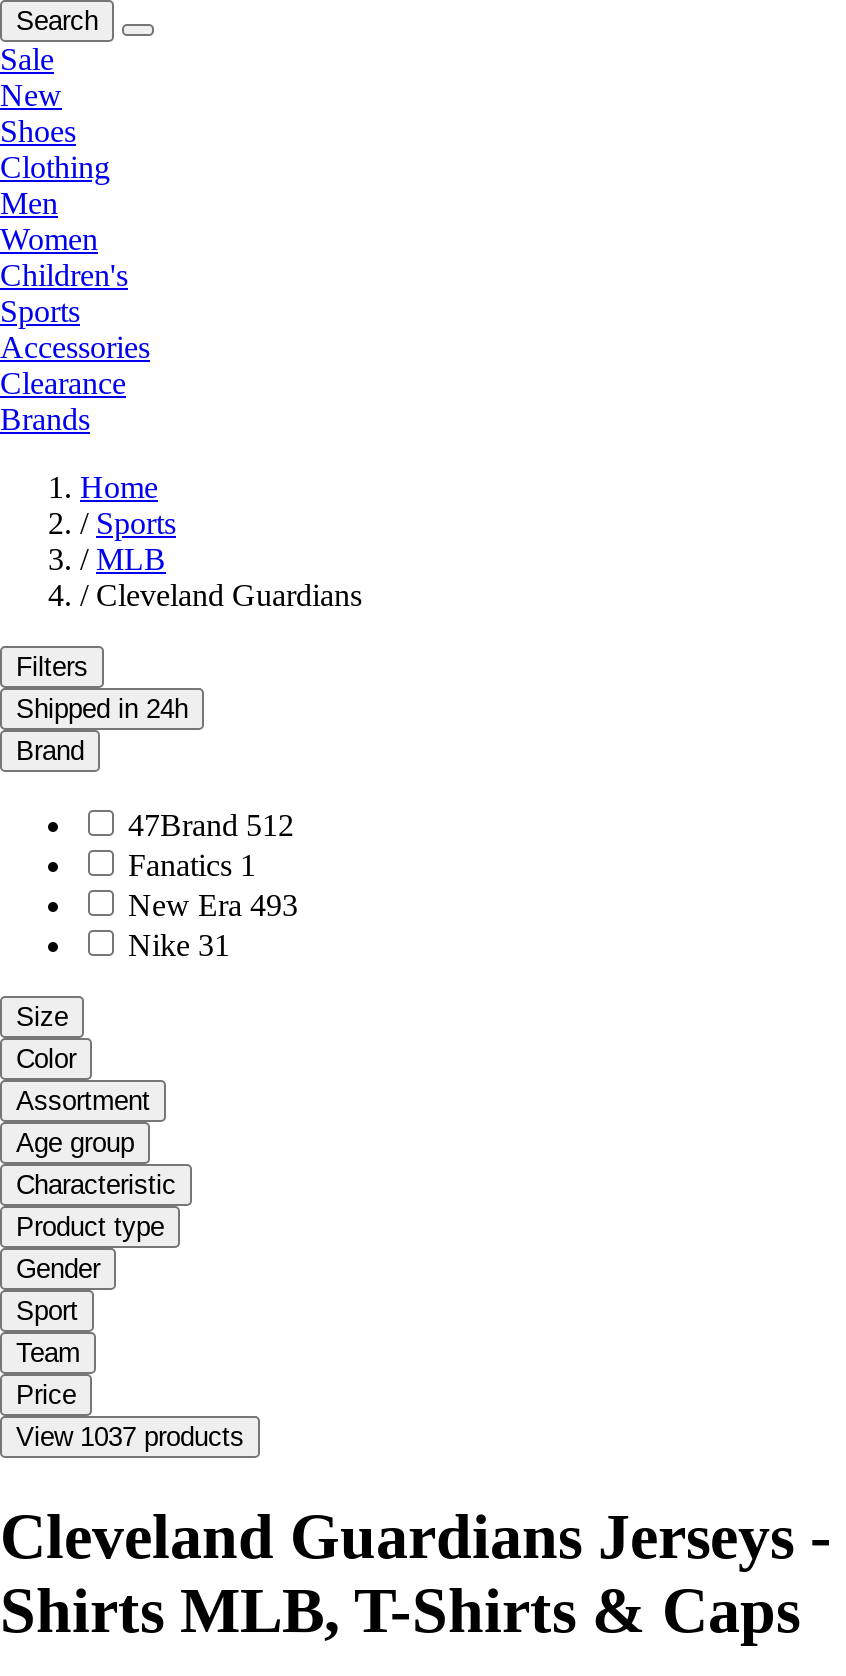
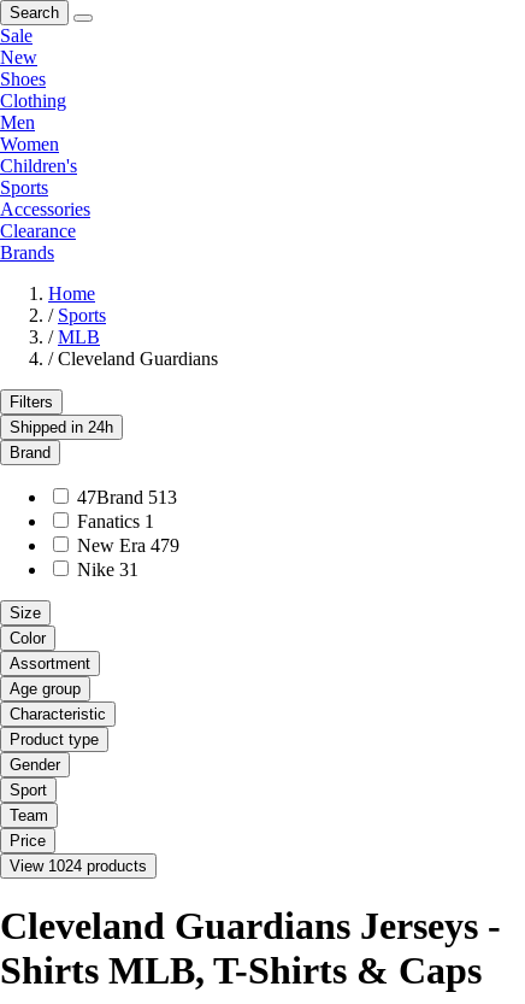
- 47Brand 512
+ 47Brand 513

- New Era 493
+ New Era 479

- View 1037 products
+ View 1024 products
